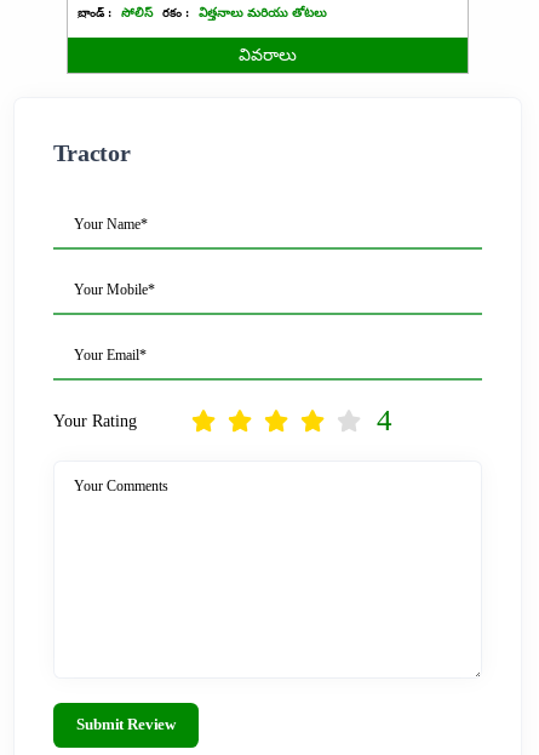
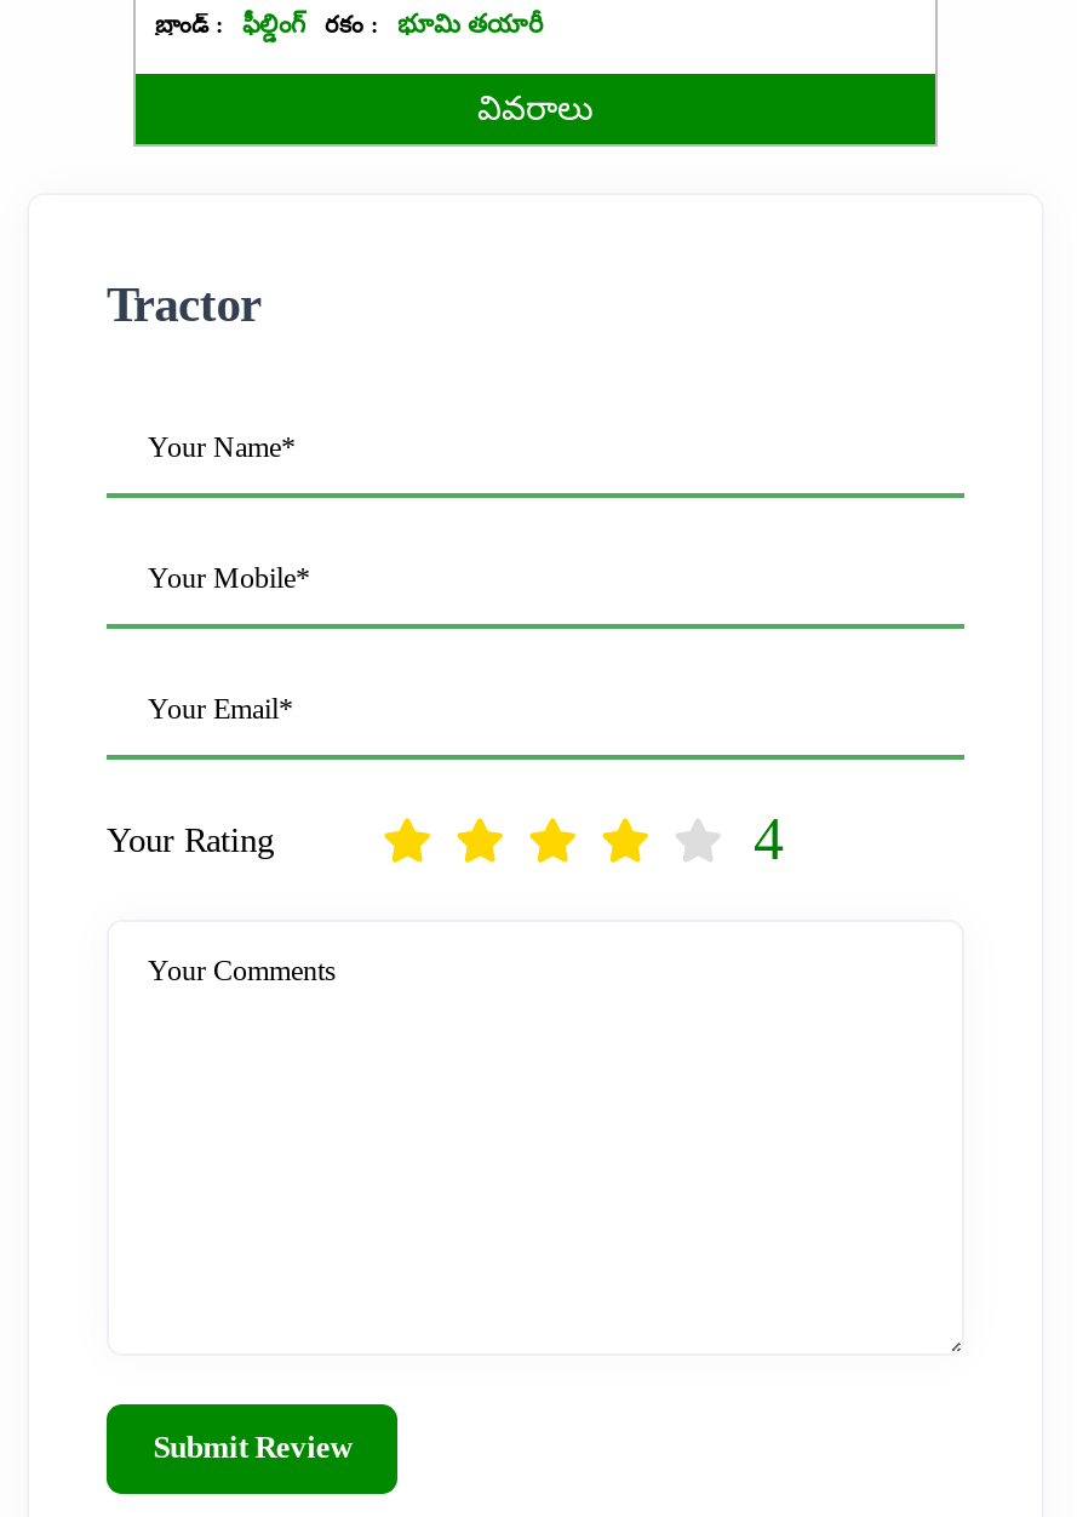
- సోలిస్
+ ఫీల్డింగ్

- విత్తనాలు మరియు తోటలు
+ భూమి తయారీ
